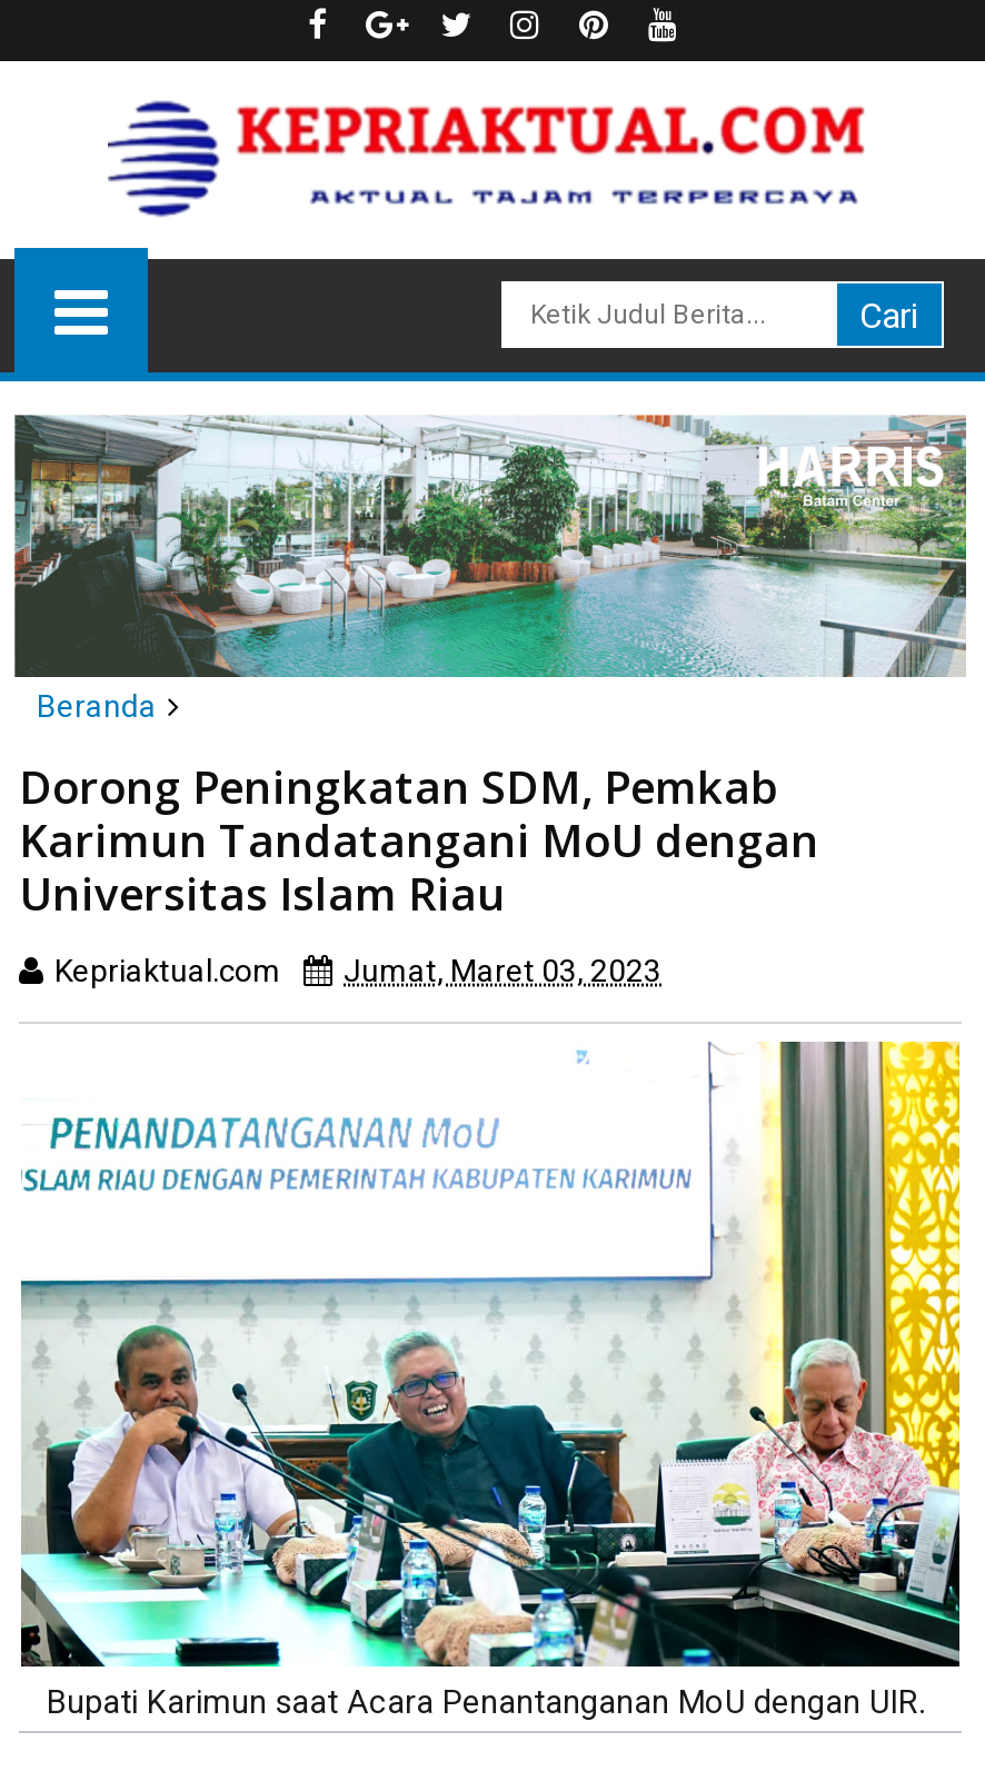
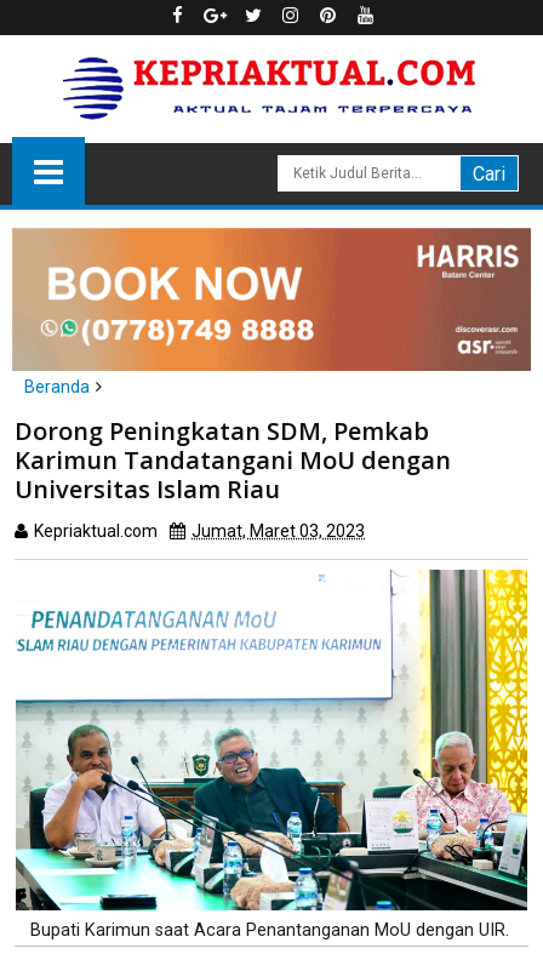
- [image]
+ [image]
